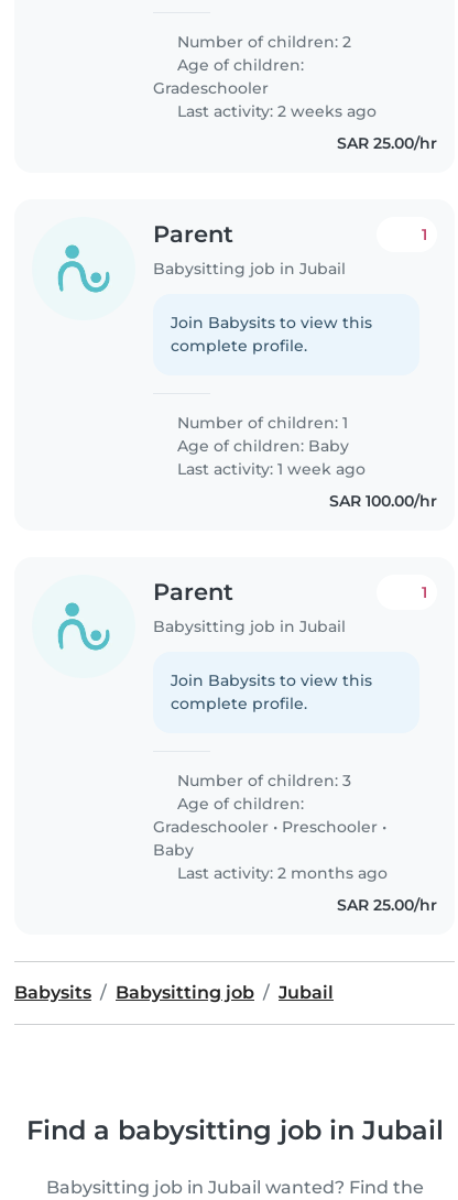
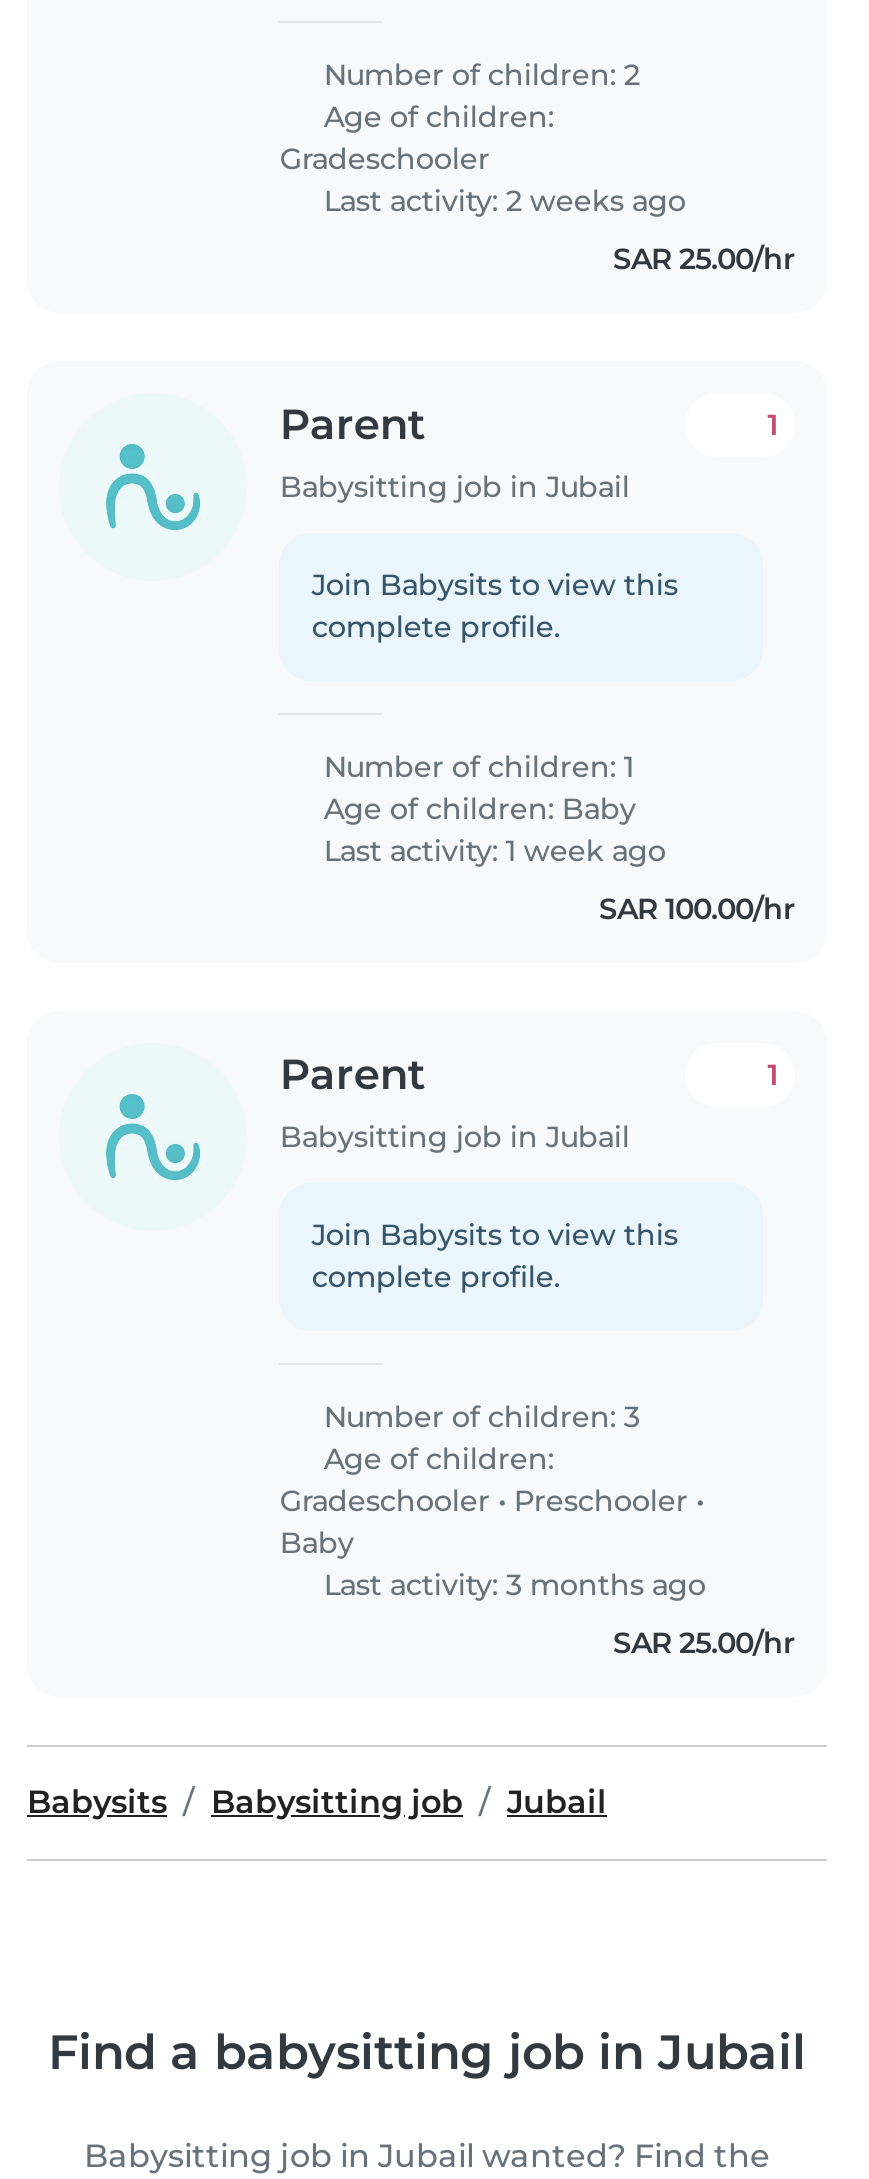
- Last activity: 2 months ago
+ Last activity: 3 months ago
